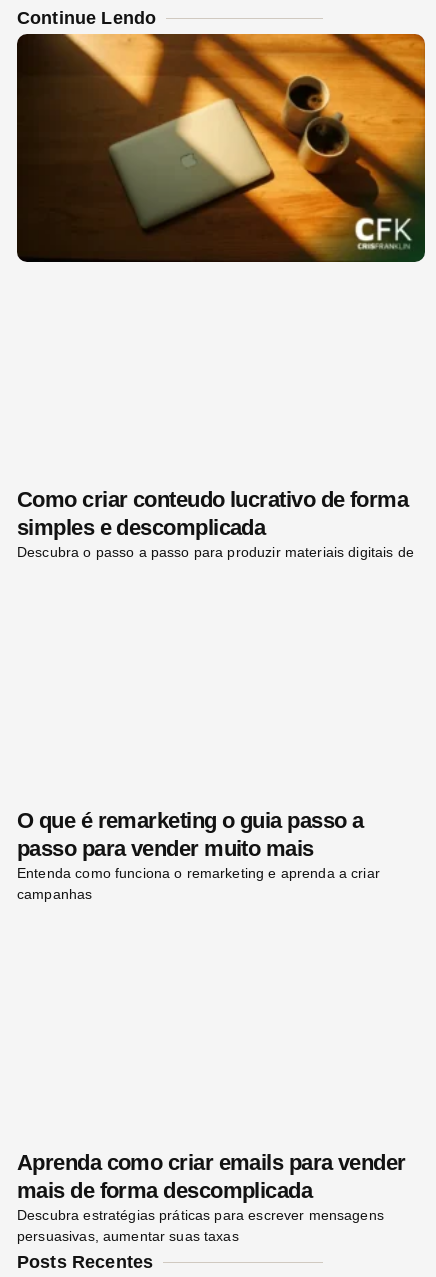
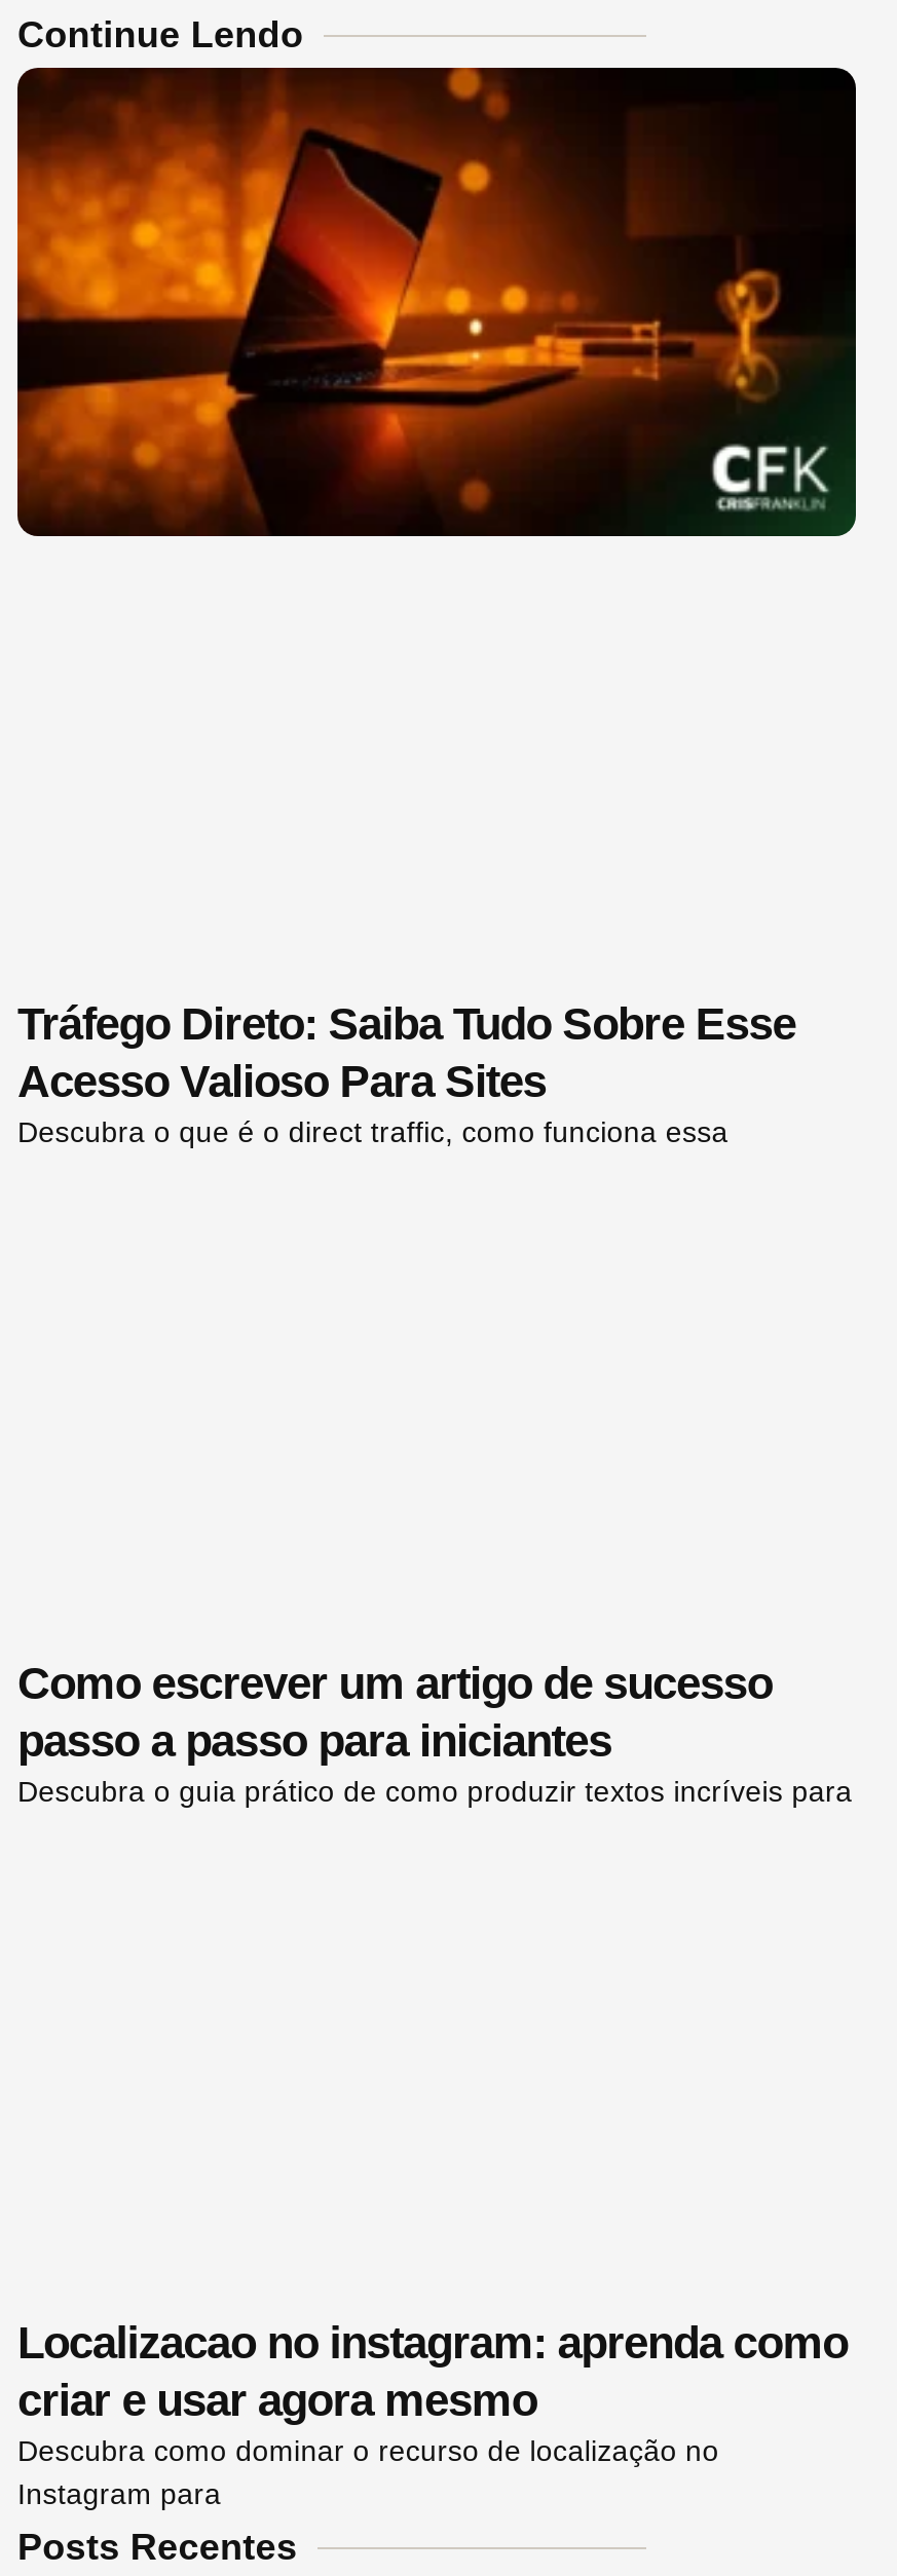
- [image]
+ [image]

- Como criar conteudo lucrativo de forma
- simples e descomplicada
- Descubra o passo a passo para produzir materiais digitais de
+ Tráfego Direto: Saiba Tudo Sobre Esse
+ Acesso Valioso Para Sites
+ Descubra o que é o direct traffic, como funciona essa

- O que é remarketing o guia passo a
- passo para vender muito mais
- Entenda como funciona o remarketing e aprenda a criar
- campanhas
+ Como escrever um artigo de sucesso
+ passo a passo para iniciantes
+ Descubra o guia prático de como produzir textos incríveis para

- Aprenda como criar emails para vender
- mais de forma descomplicada
- Descubra estratégias práticas para escrever mensagens
- persuasivas, aumentar suas taxas
+ Localizacao no instagram: aprenda como
+ criar e usar agora mesmo
+ Descubra como dominar o recurso de localização no
+ Instagram para
